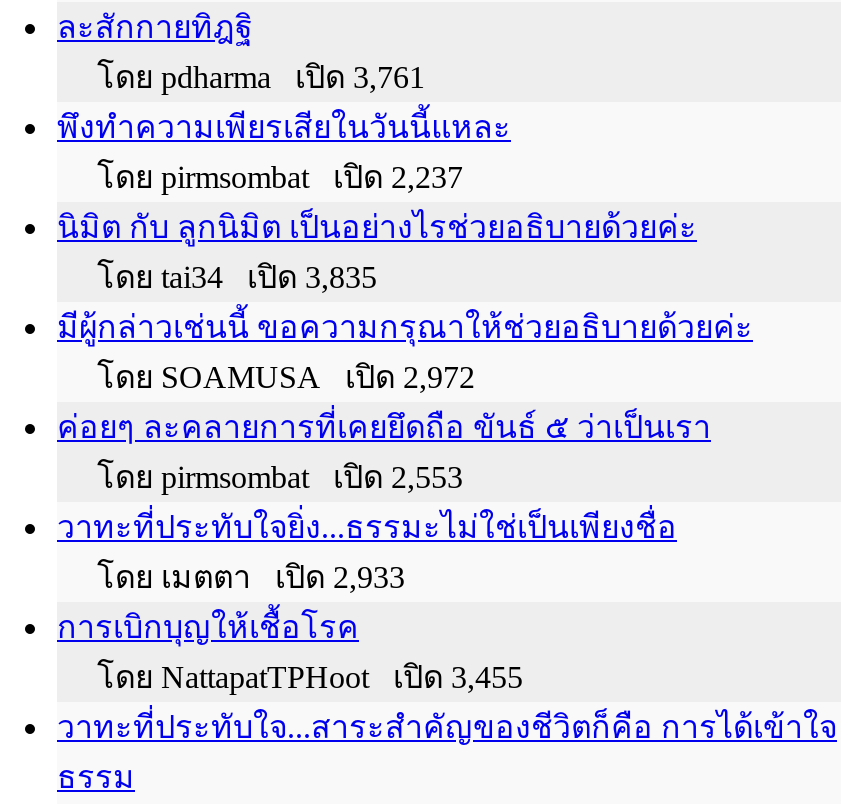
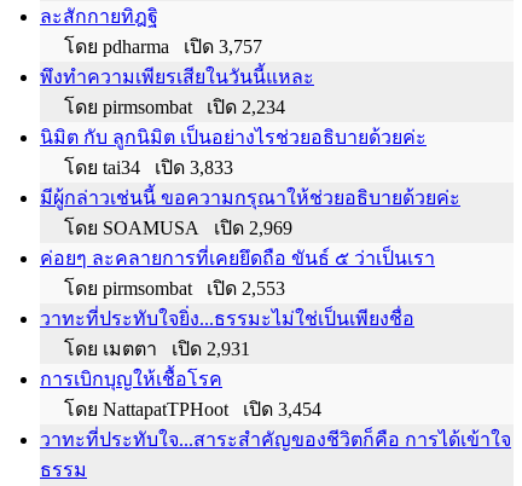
- โดย pdharma เปิด 3,761
+ โดย pdharma เปิด 3,757

- โดย pirmsombat เปิด 2,237
+ โดย pirmsombat เปิด 2,234

- โดย tai34 เปิด 3,835
+ โดย tai34 เปิด 3,833

- โดย SOAMUSA เปิด 2,972
+ โดย SOAMUSA เปิด 2,969

- โดย เมตตา เปิด 2,933
+ โดย เมตตา เปิด 2,931

- โดย NattapatTPHoot เปิด 3,455
+ โดย NattapatTPHoot เปิด 3,454
